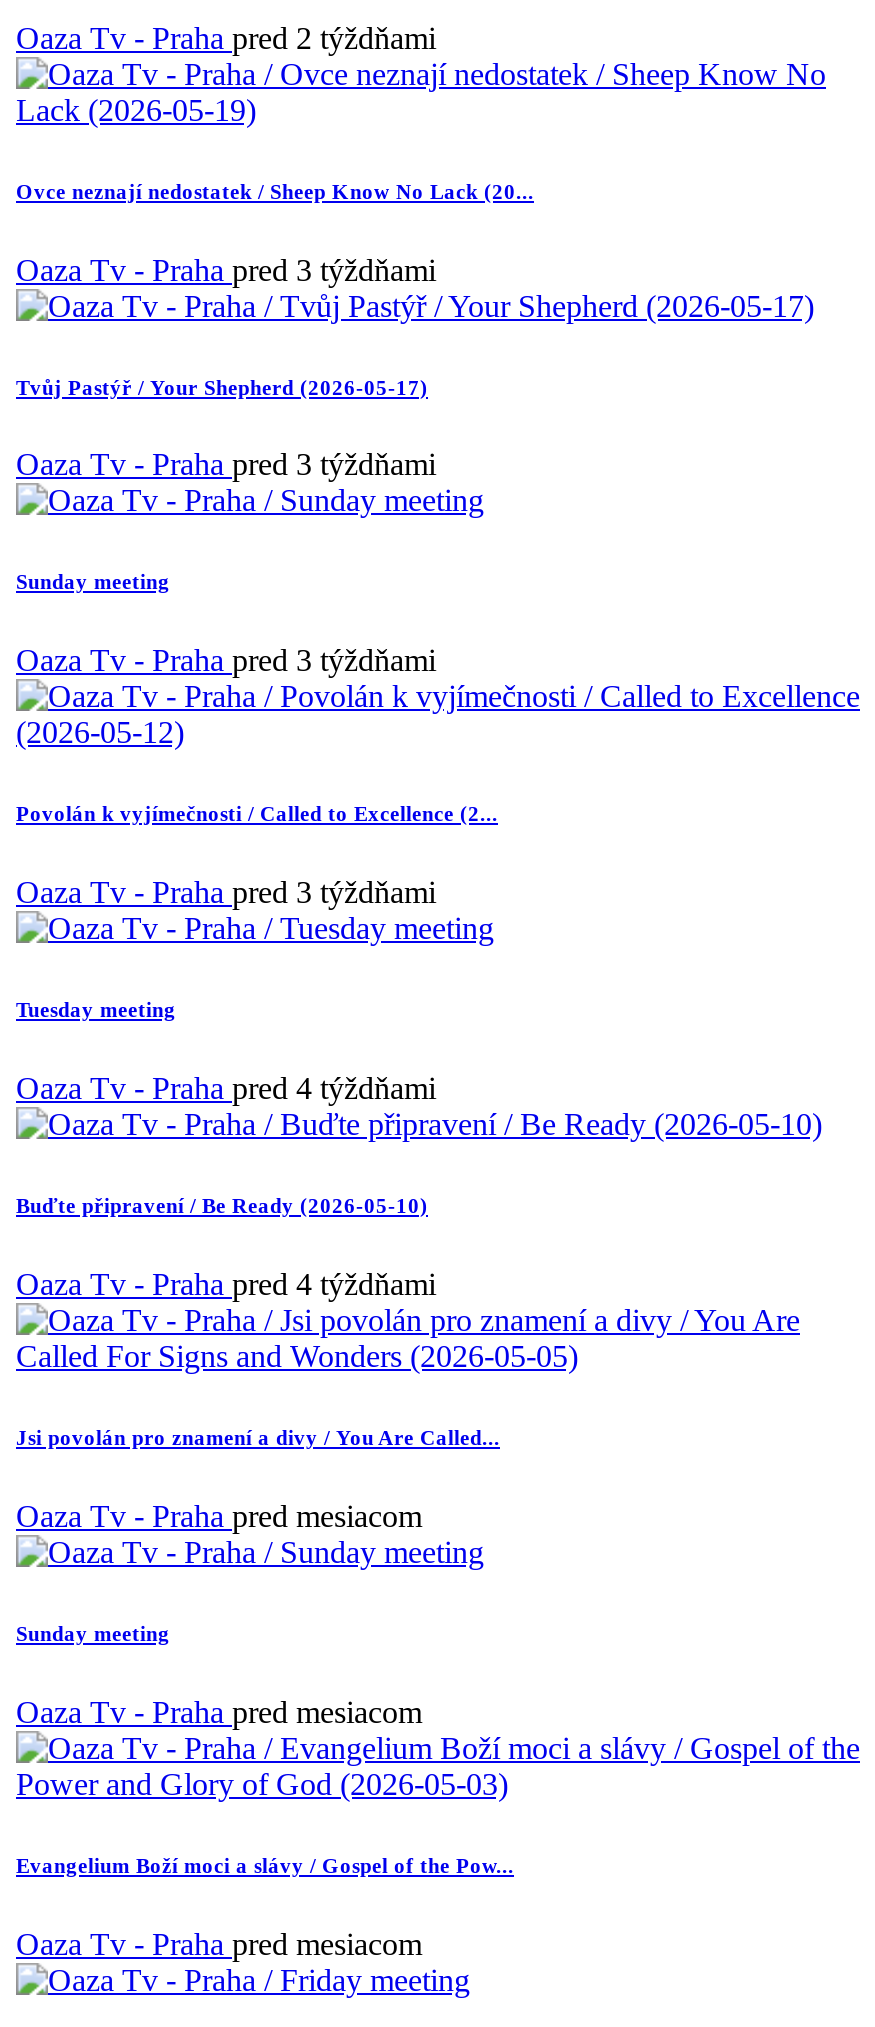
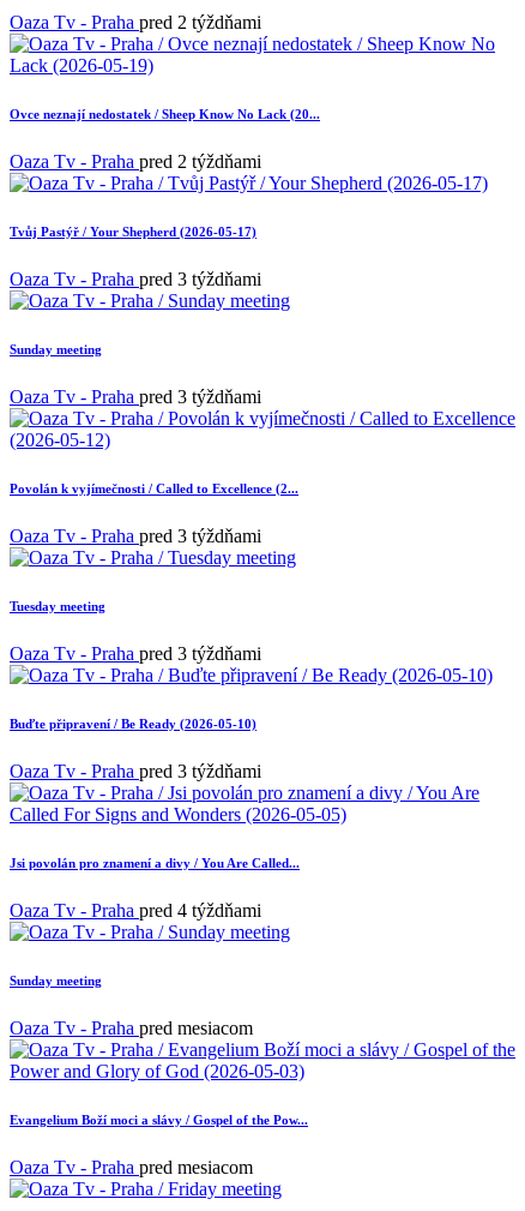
- Oaza Tv - Praha pred 3 týždňami
+ Oaza Tv - Praha pred 2 týždňami

- Oaza Tv - Praha pred 4 týždňami
+ Oaza Tv - Praha pred 3 týždňami

- Oaza Tv - Praha pred 4 týždňami
+ Oaza Tv - Praha pred 3 týždňami

- Oaza Tv - Praha pred mesiacom
+ Oaza Tv - Praha pred 4 týždňami
